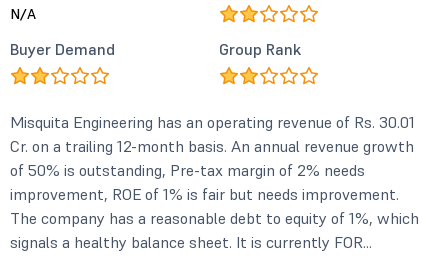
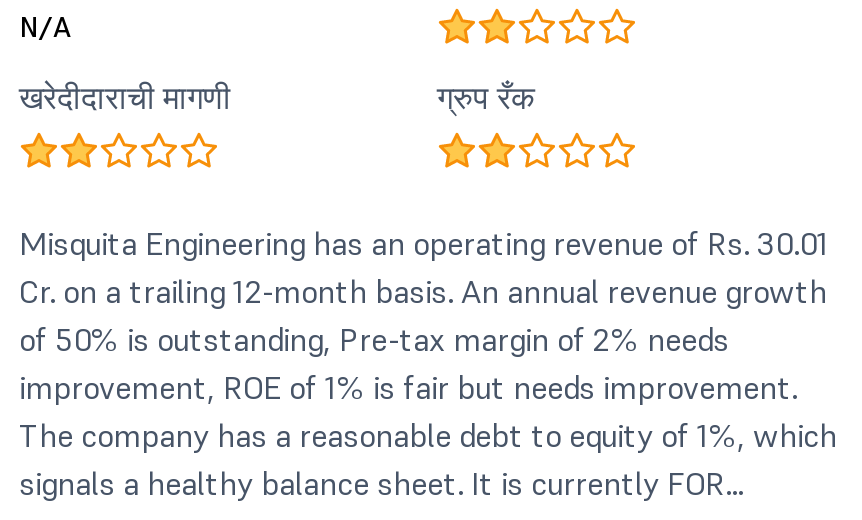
- Buyer Demand
- Group Rank
+ खरेदीदाराची मागणी
+ ग्रुप रँक
